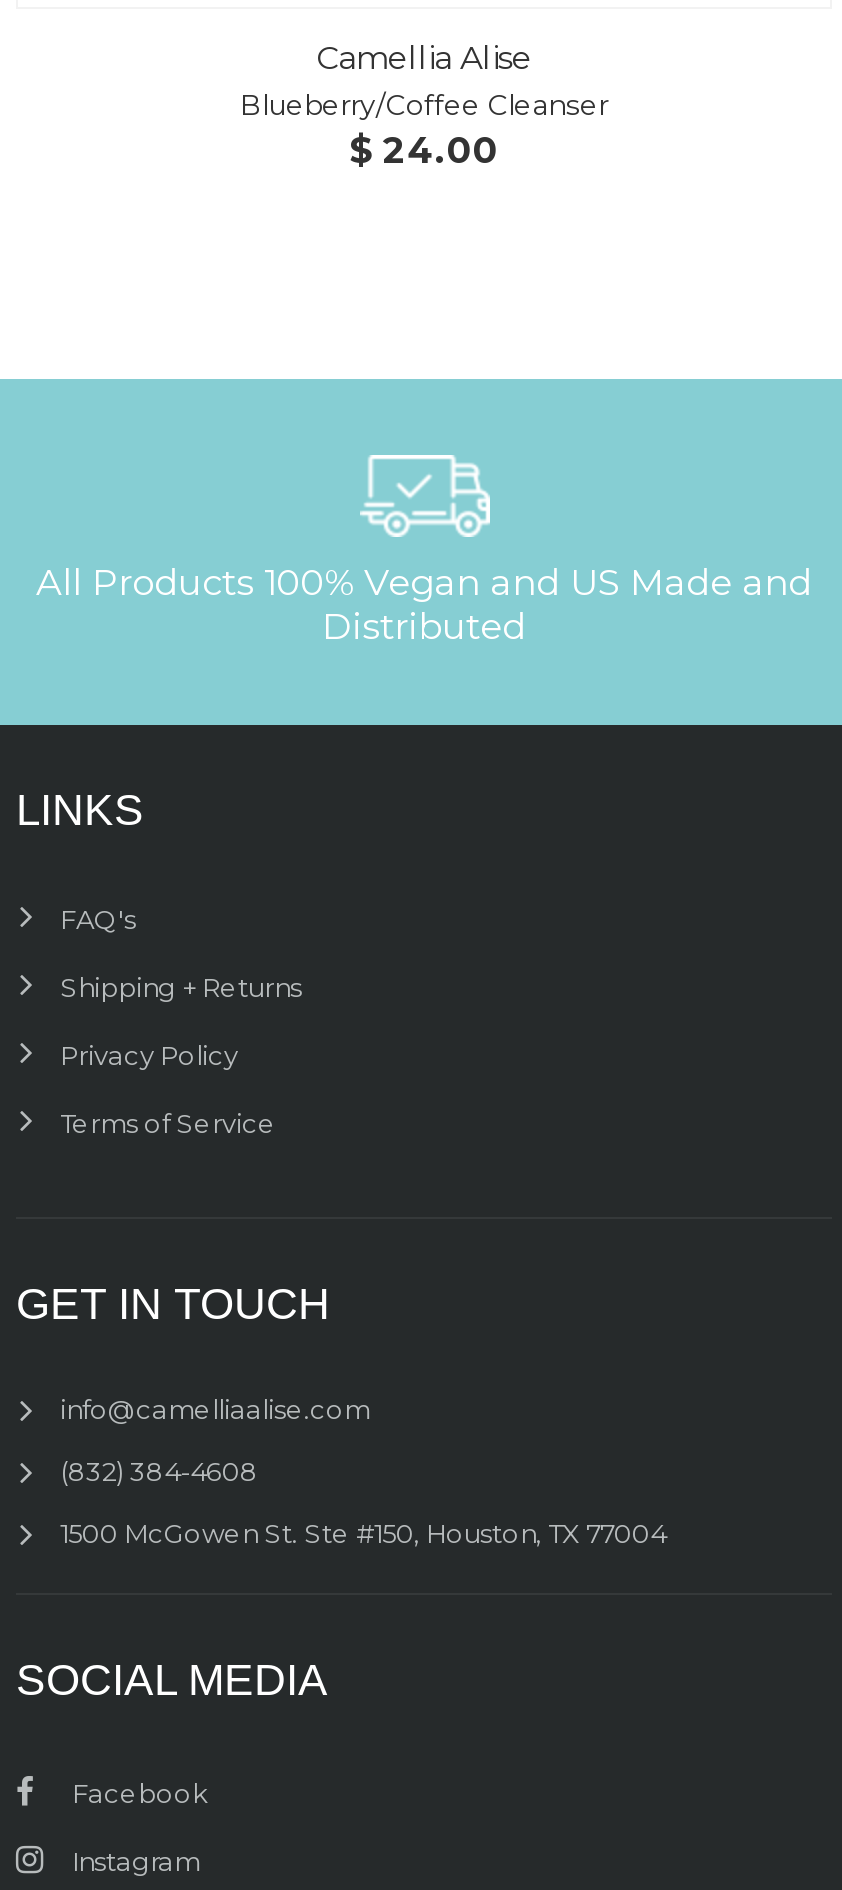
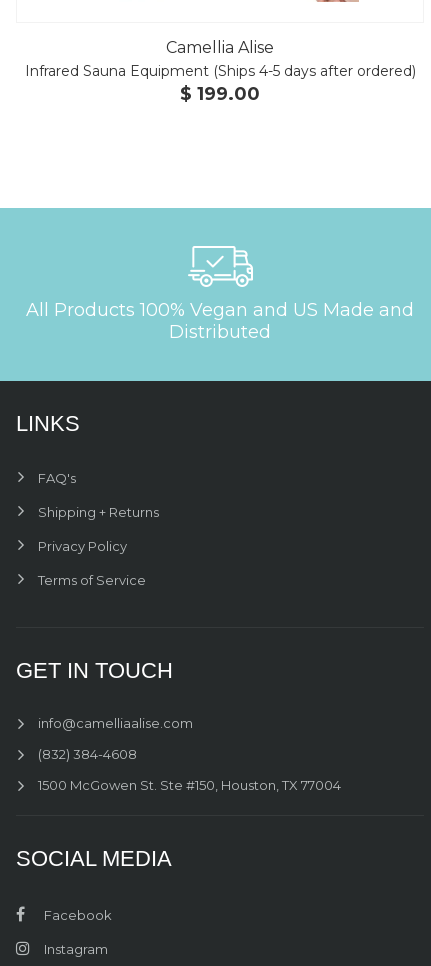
- Blueberry/Coffee Cleanser
- $ 24.00
+ Infrared Sauna Equipment (Ships 4-5 days after ordered)
+ $ 199.00
